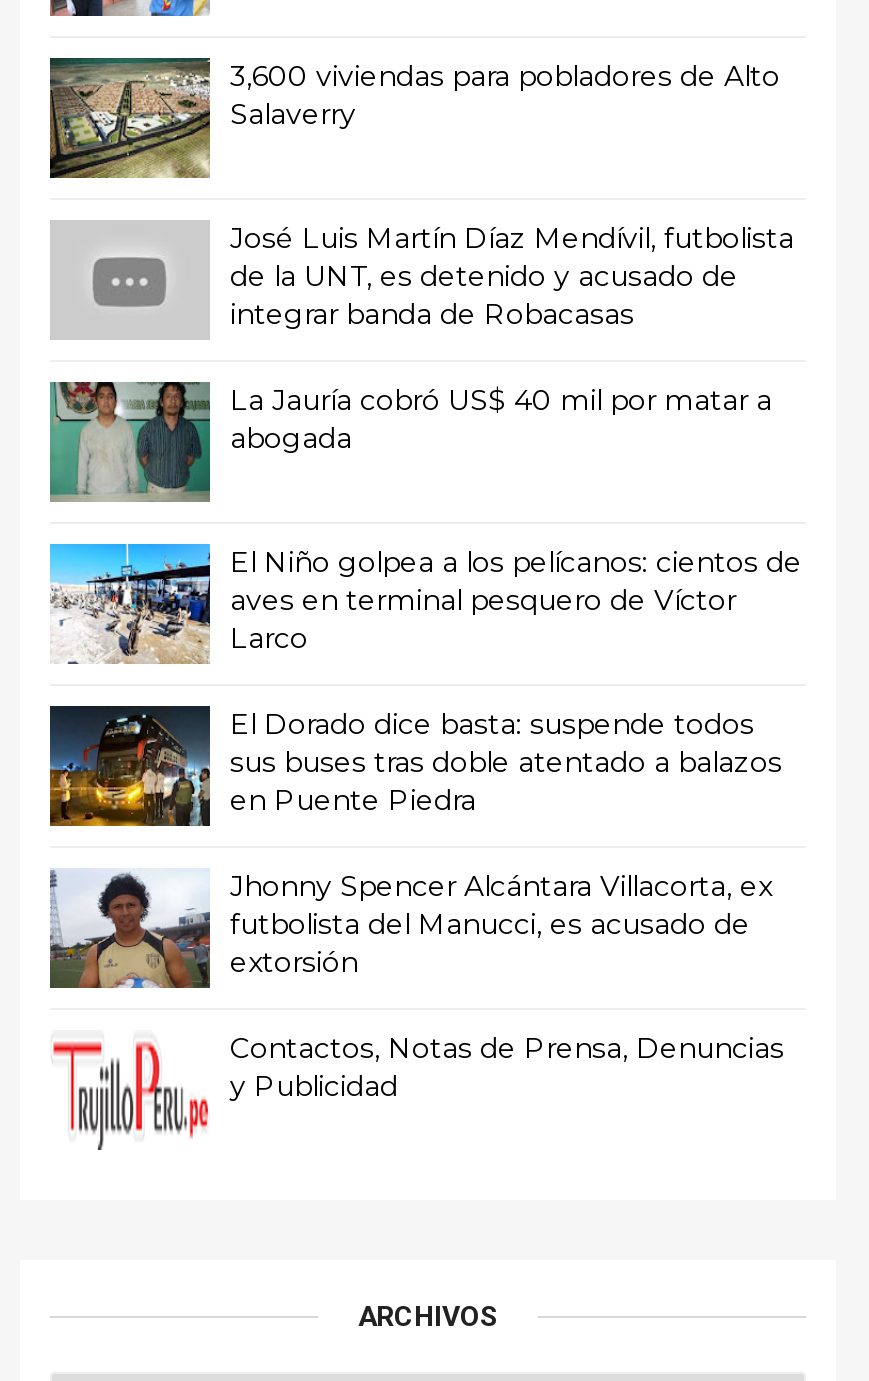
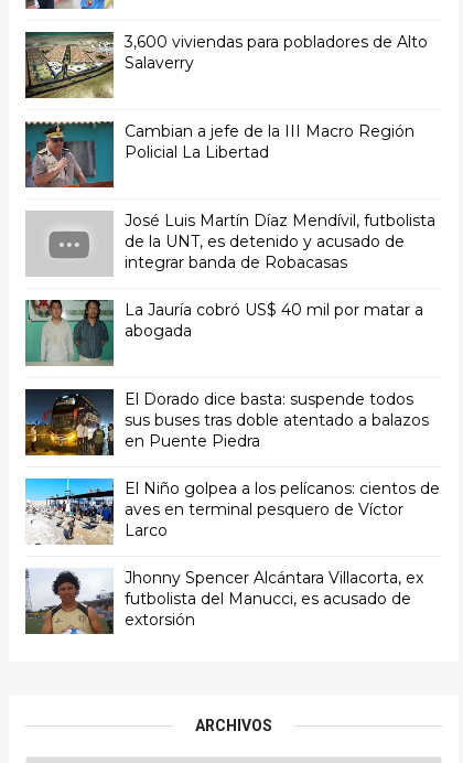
+ [image]
+ Cambian a jefe de la III Macro Región
+ Policial La Libertad

moved down: [image] | José Luis Martín Díaz Mendívil, futbolista | de la UNT, es detenido y acusado de | integrar banda de Robacasas | La Jauría cobró US$ 40 mil por matar a | abogada

moved down: [image] | El Niño golpea a los pelícanos: cientos de | aves en terminal pesquero de Víctor | Larco

moved down: [image] | Jhonny Spencer Alcántara Villacorta, ex | futbolista del Manucci, es acusado de | extorsión

- [image]
- Contactos, Notas de Prensa, Denuncias
- y Publicidad
